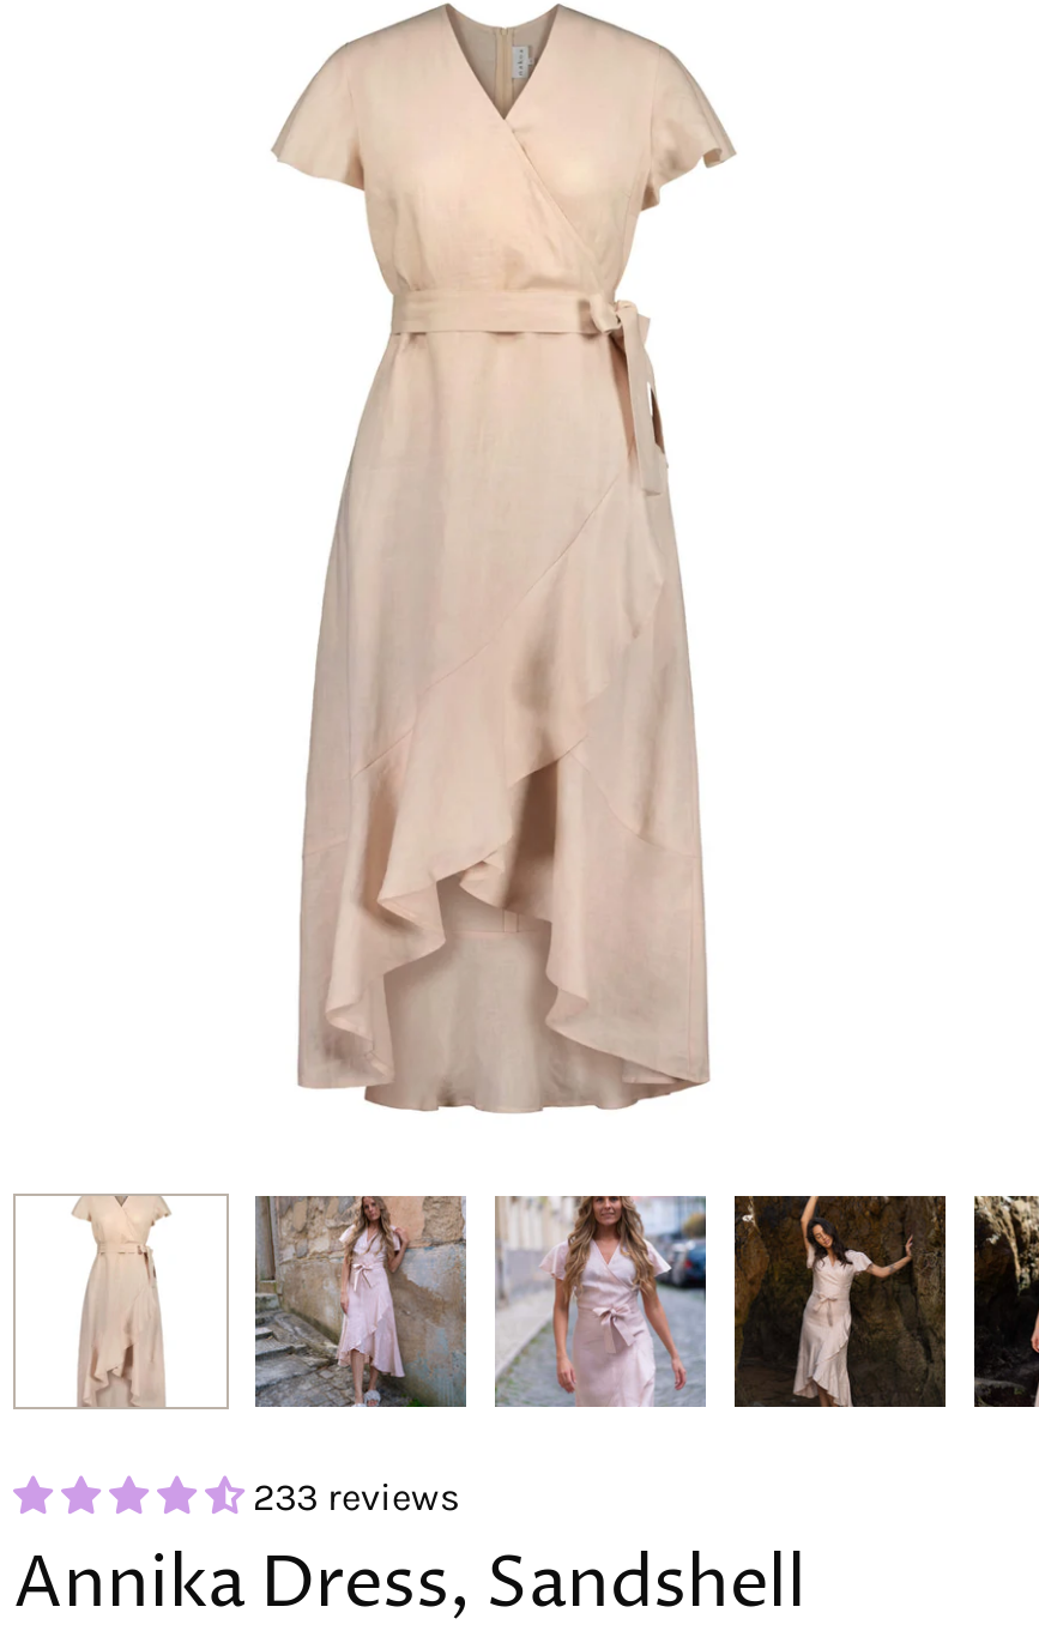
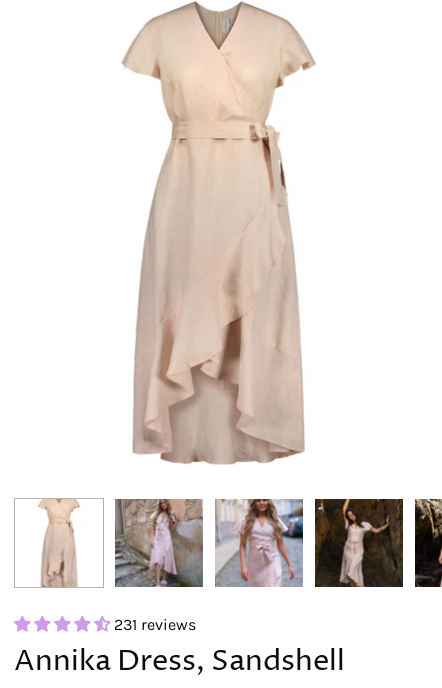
- 233 reviews
+ 231 reviews
